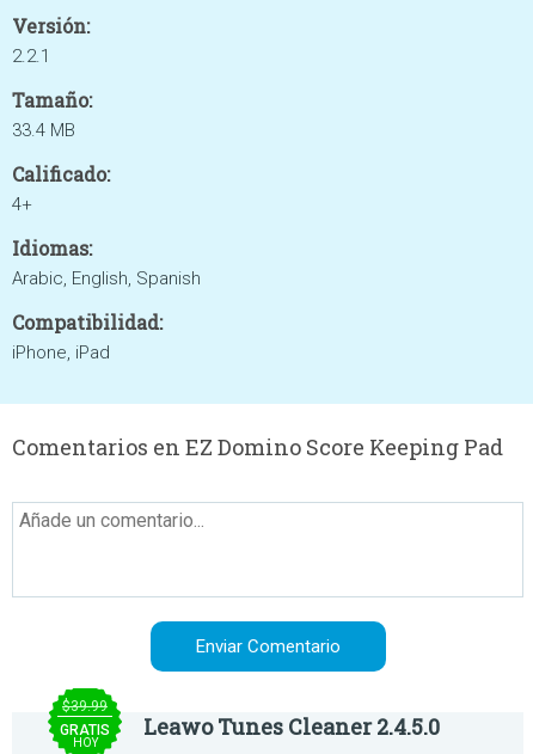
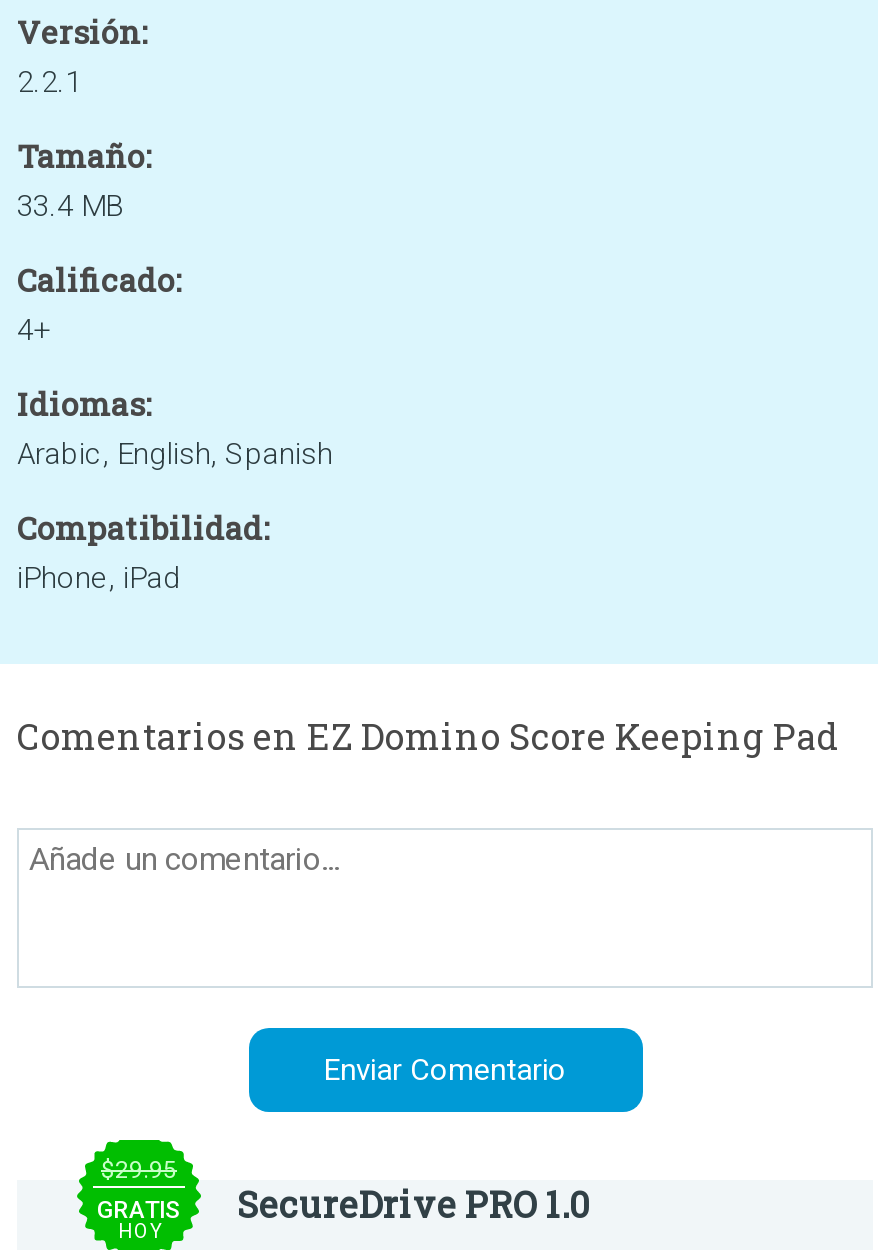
- $39.99
+ $29.95

- Leawo Tunes Cleaner 2.4.5.0
+ SecureDrive PRO 1.0
